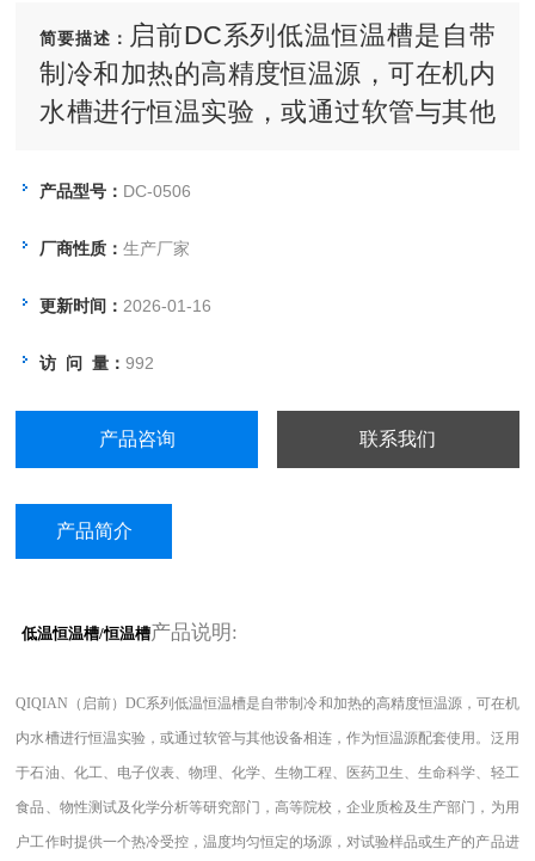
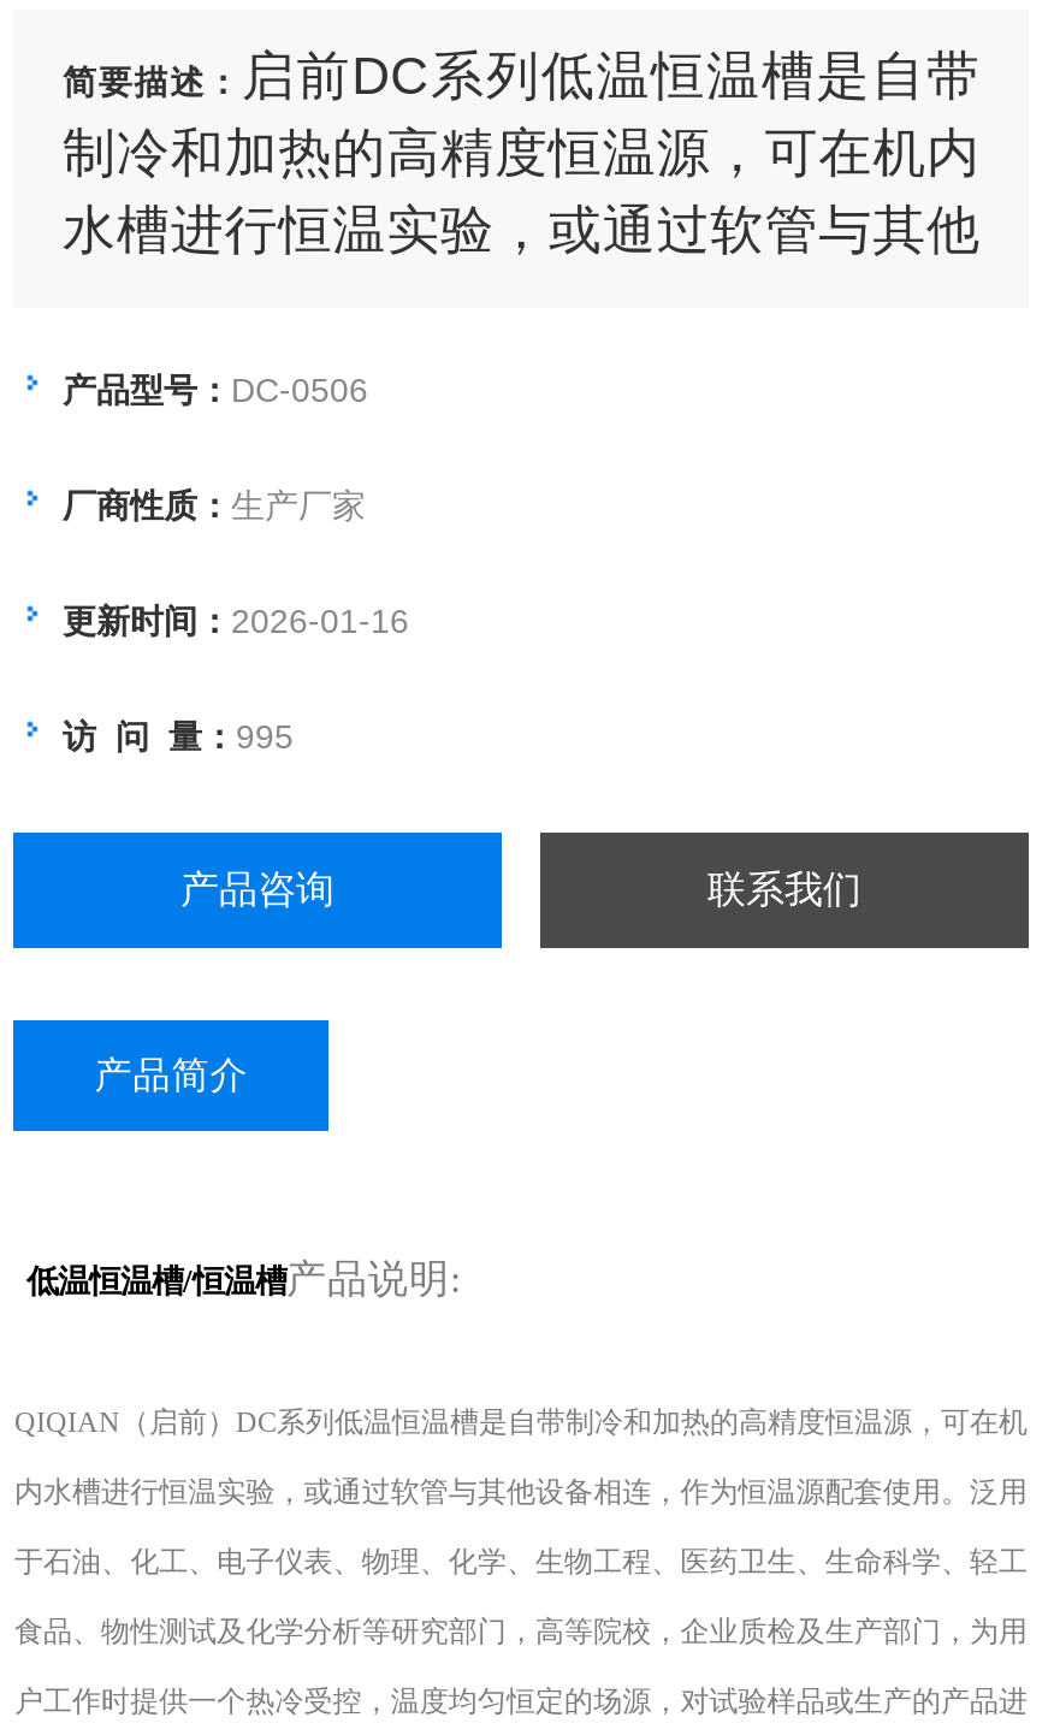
- 访 问 量：992
+ 访 问 量：995
